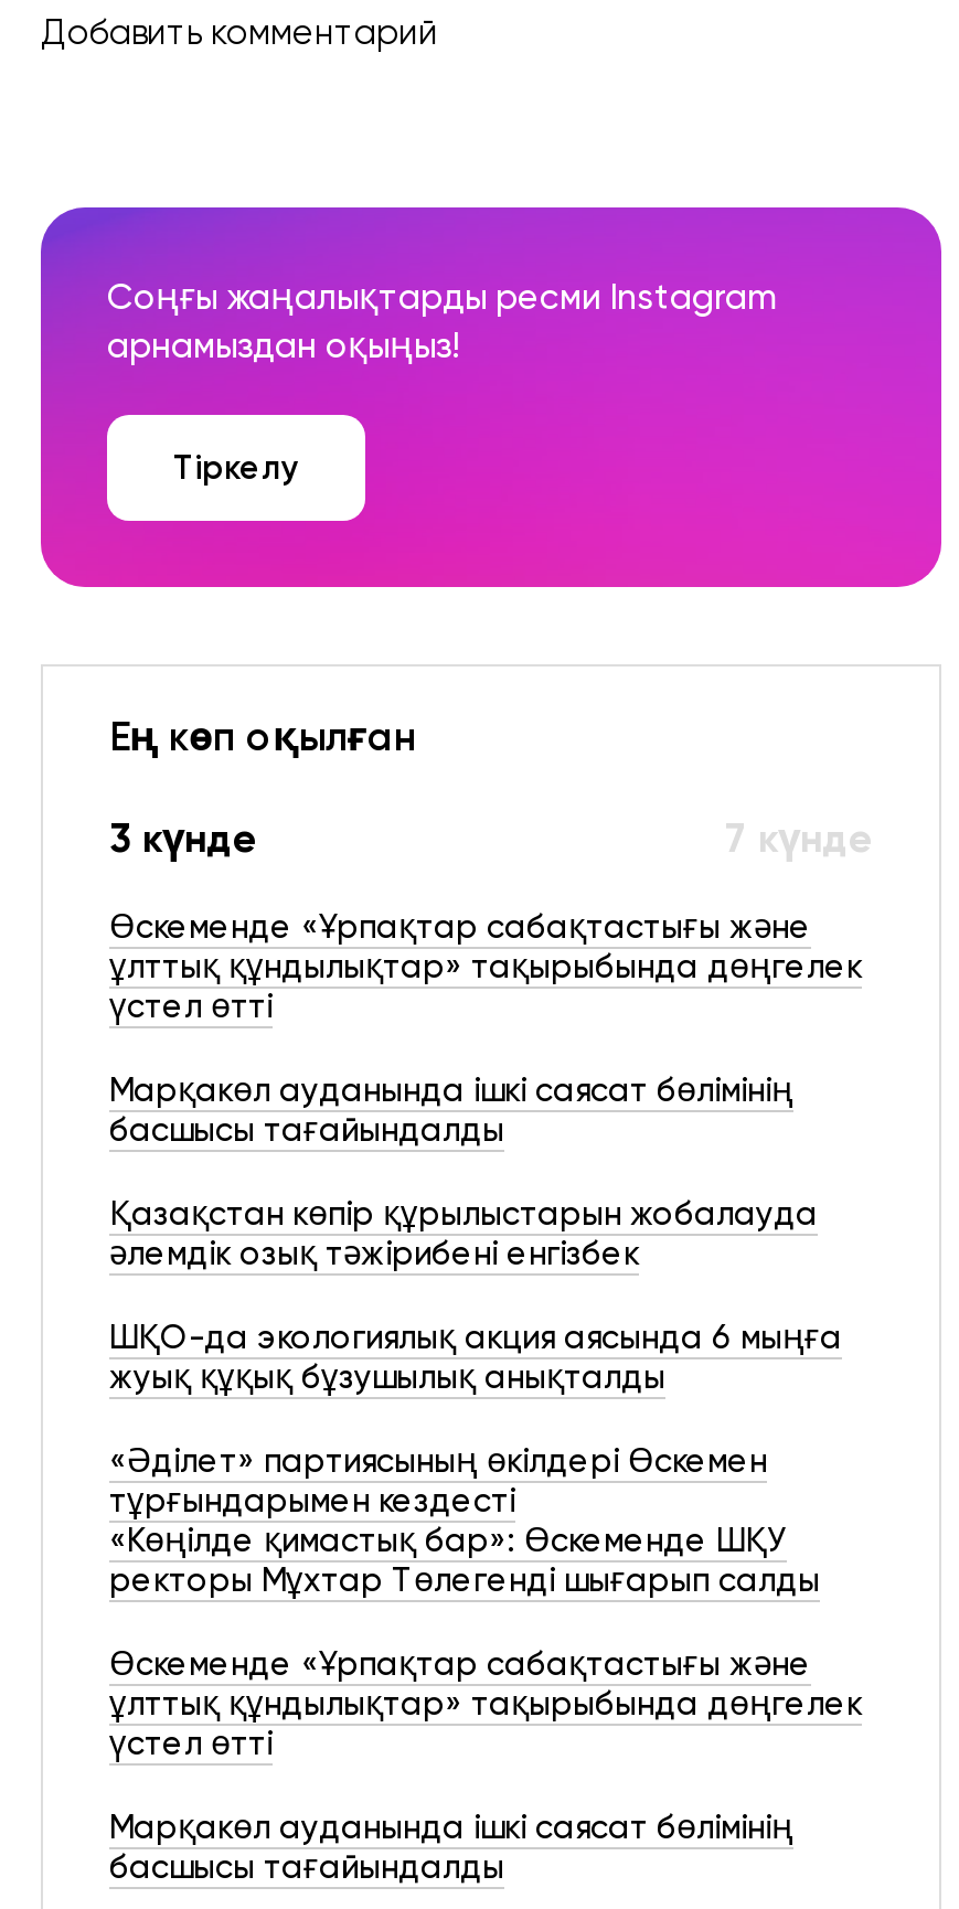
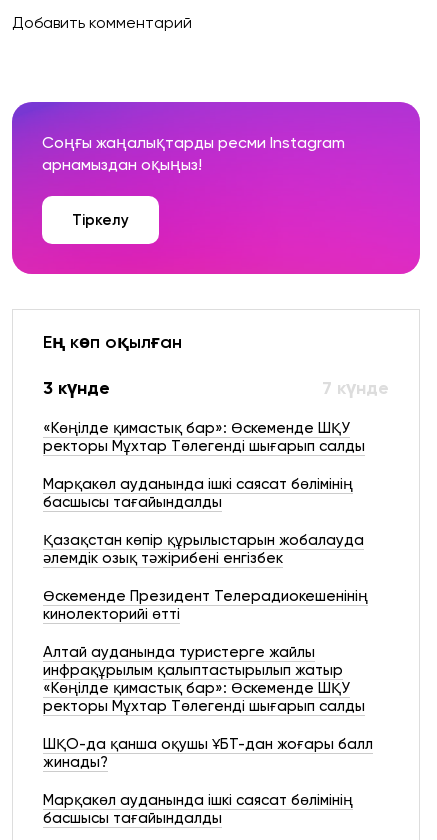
- Өскеменде «Ұрпақтар сабақтастығы және
- ұлттық құндылықтар» тақырыбында дөңгелек
- үстел өтті
+ «Көңілде қимастық бар»: Өскеменде ШҚУ
+ ректоры Мұхтар Төлегенді шығарып салды

- ШҚО-да экологиялық акция аясында 6 мыңға
- жуық құқық бұзушылық анықталды
+ Өскеменде Президент Телерадиокешенінің
+ кинолекторийі өтті

- «Әділет» партиясының өкілдері Өскемен
- тұрғындарымен кездесті
+ Алтай ауданында туристерге жайлы
+ инфрақұрылым қалыптастырылып жатыр

- Өскеменде «Ұрпақтар сабақтастығы және
- ұлттық құндылықтар» тақырыбында дөңгелек
- үстел өтті
+ ШҚО-да қанша оқушы ҰБТ-дан жоғары балл
+ жинады?
